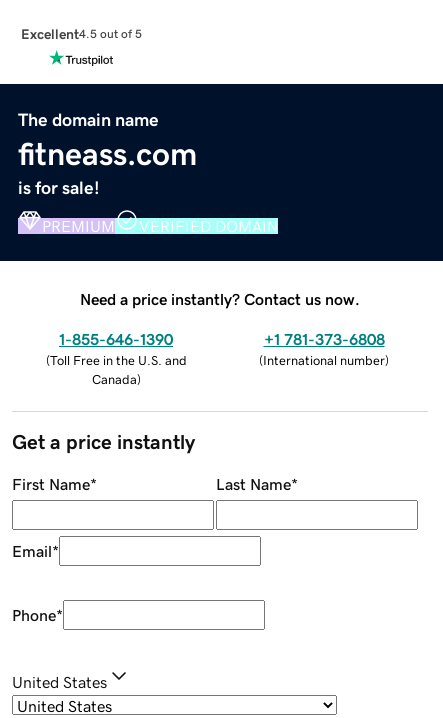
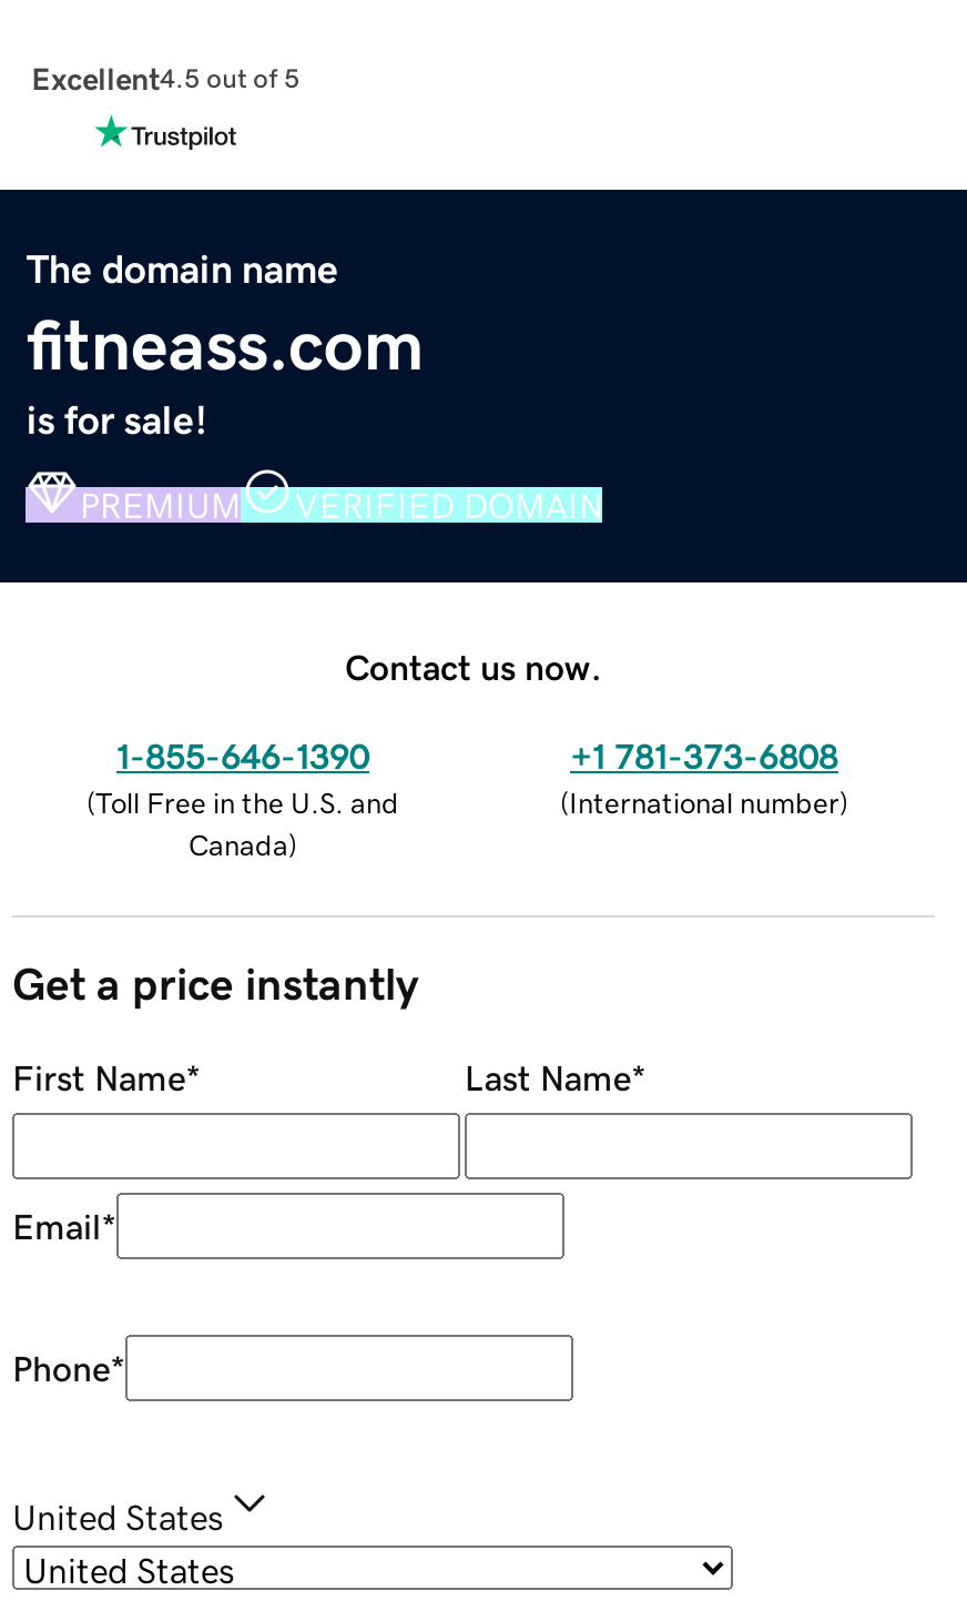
- Need a price instantly? Contact us now.
+ Contact us now.
